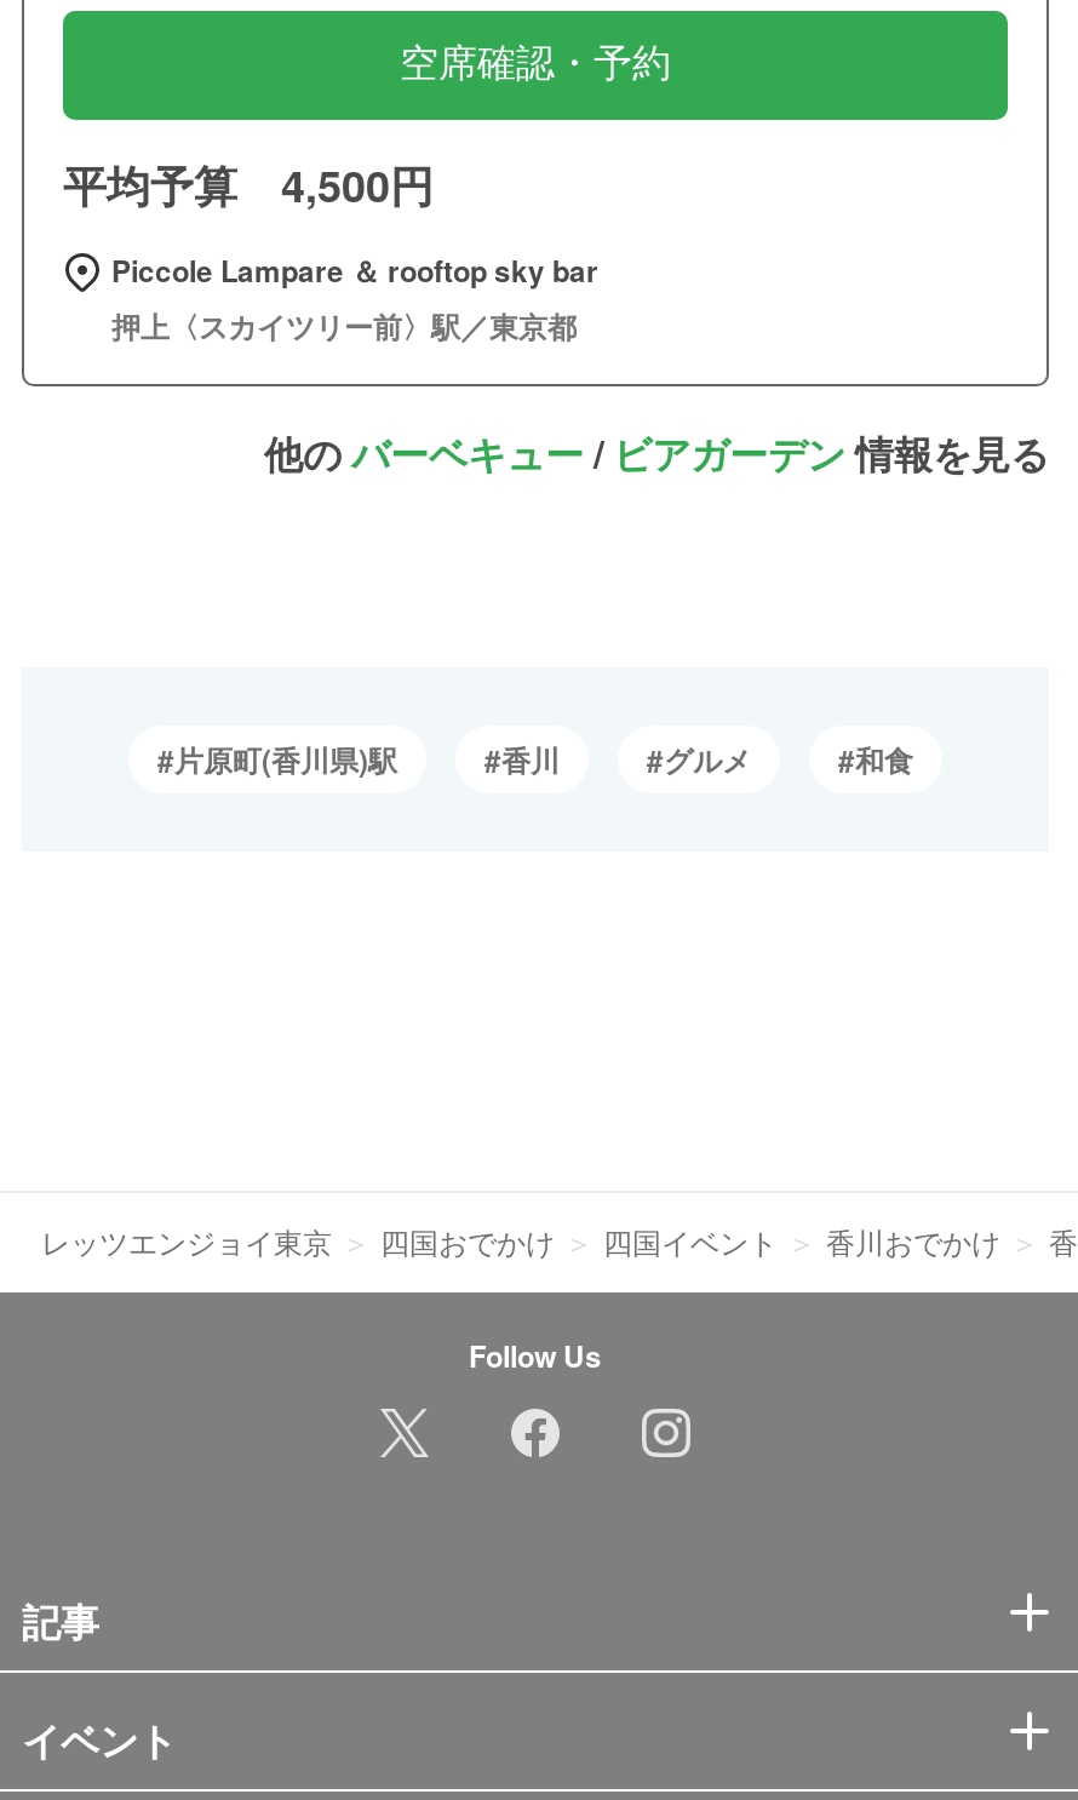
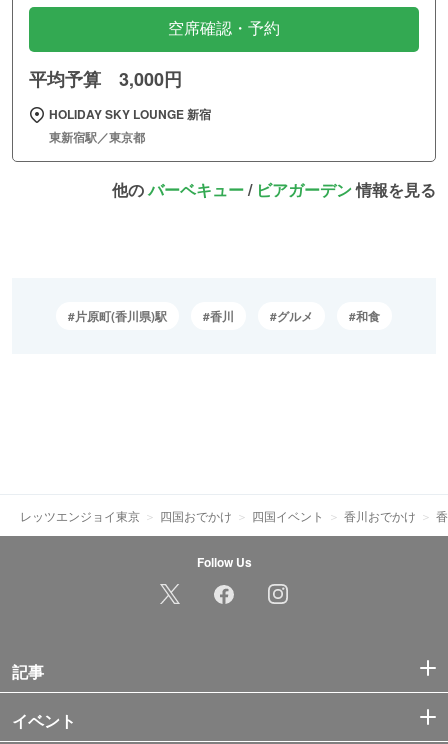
- 平均予算 4,500円
+ 平均予算 3,000円

- Piccole Lampare ＆ rooftop sky bar
- 押上〈スカイツリー前〉駅／東京都
+ HOLIDAY SKY LOUNGE 新宿
+ 東新宿駅／東京都
